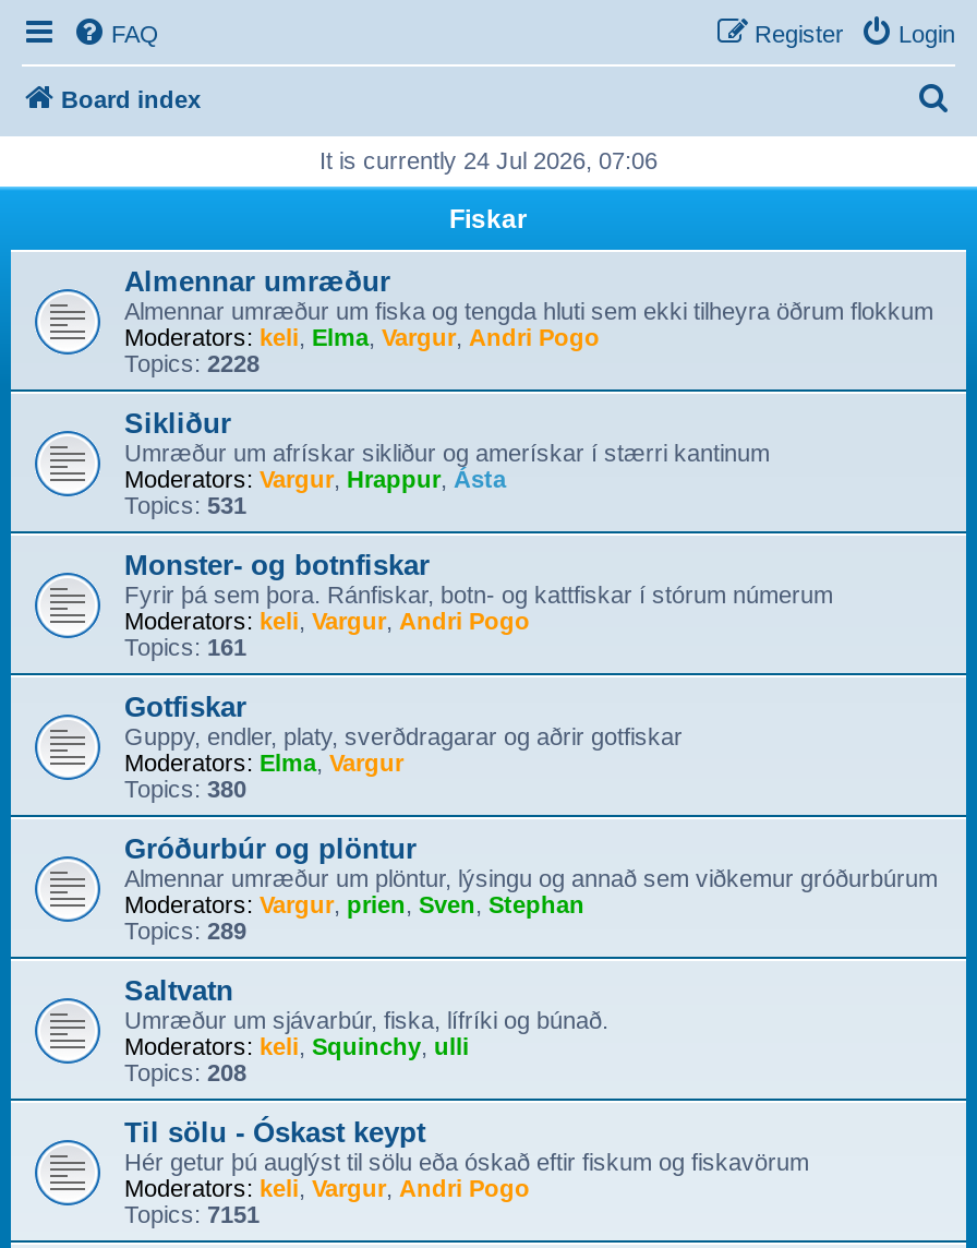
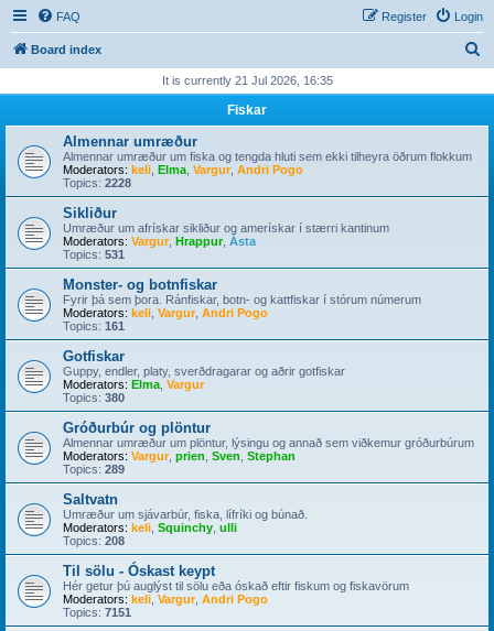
- It is currently 24 Jul 2026, 07:06
+ It is currently 21 Jul 2026, 16:35
